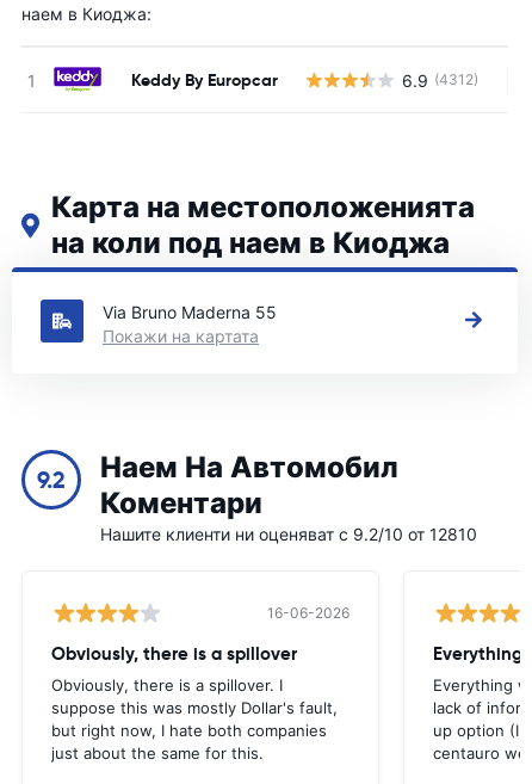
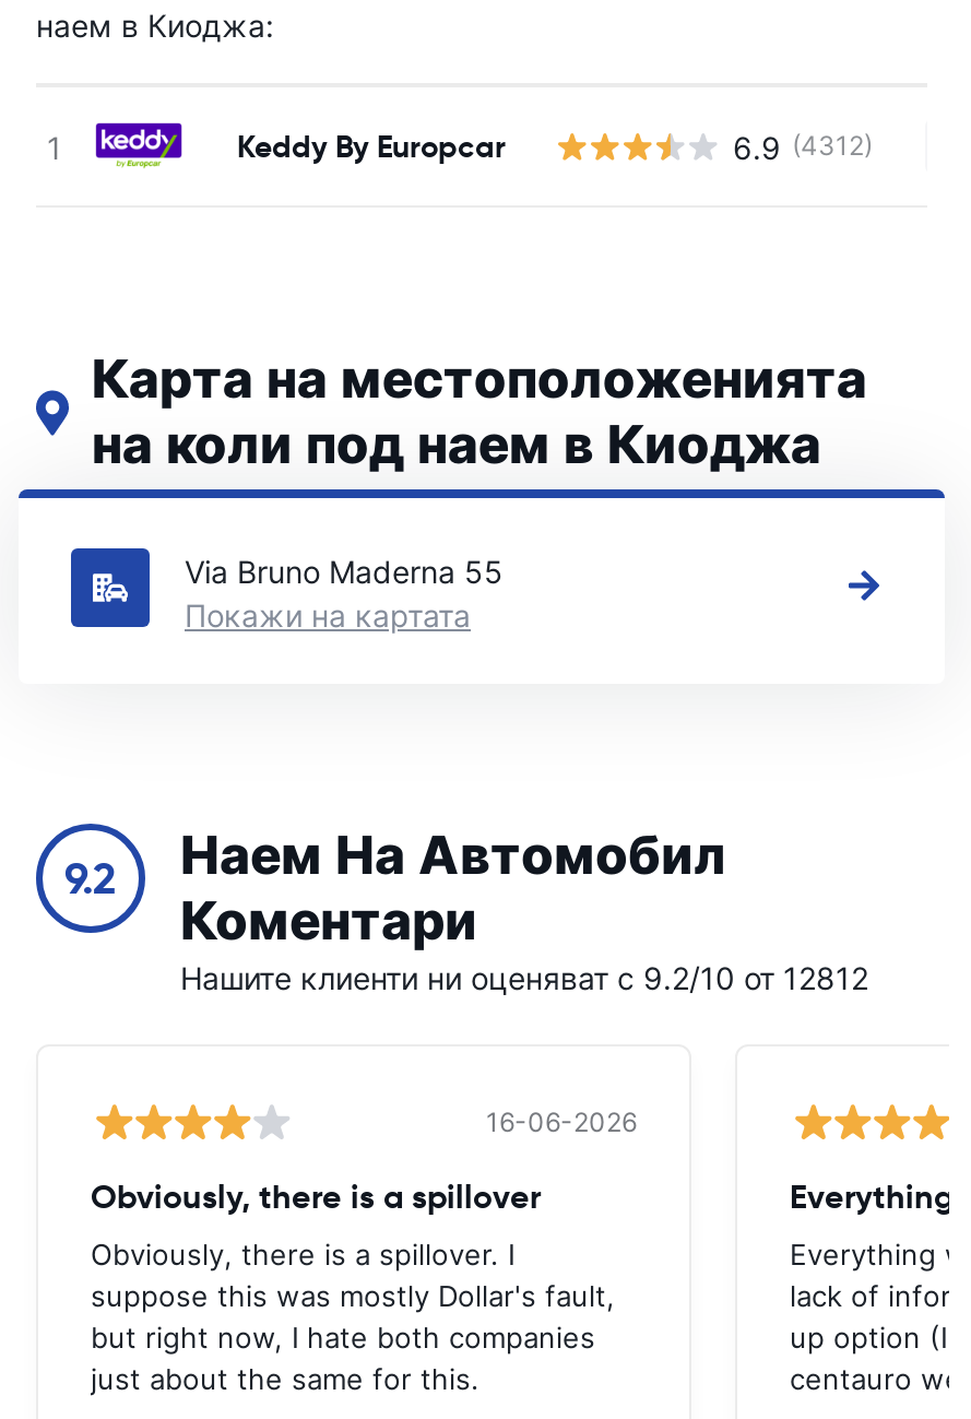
- Нашите клиенти ни оценяват с 9.2/10 от 12810
+ Нашите клиенти ни оценяват с 9.2/10 от 12812
